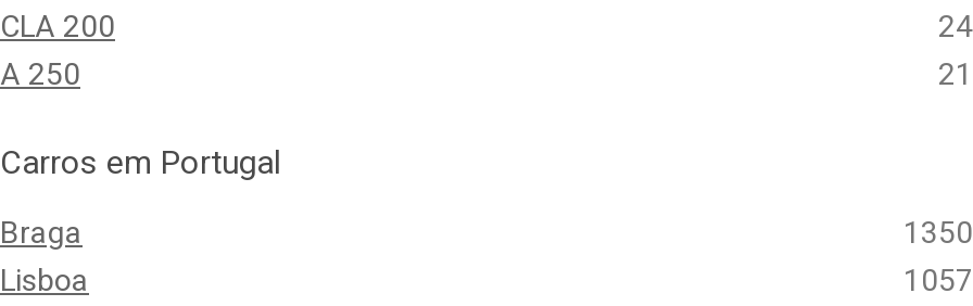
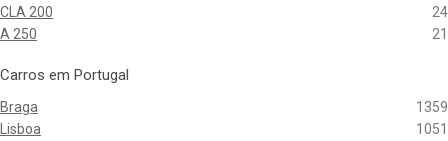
- 1350
+ 1359

- 1057
+ 1051
